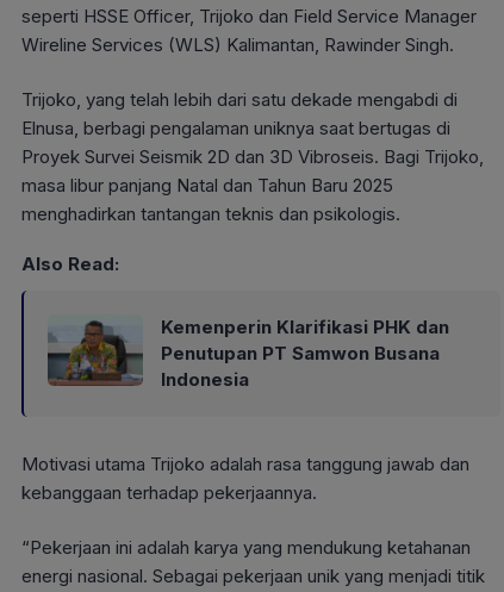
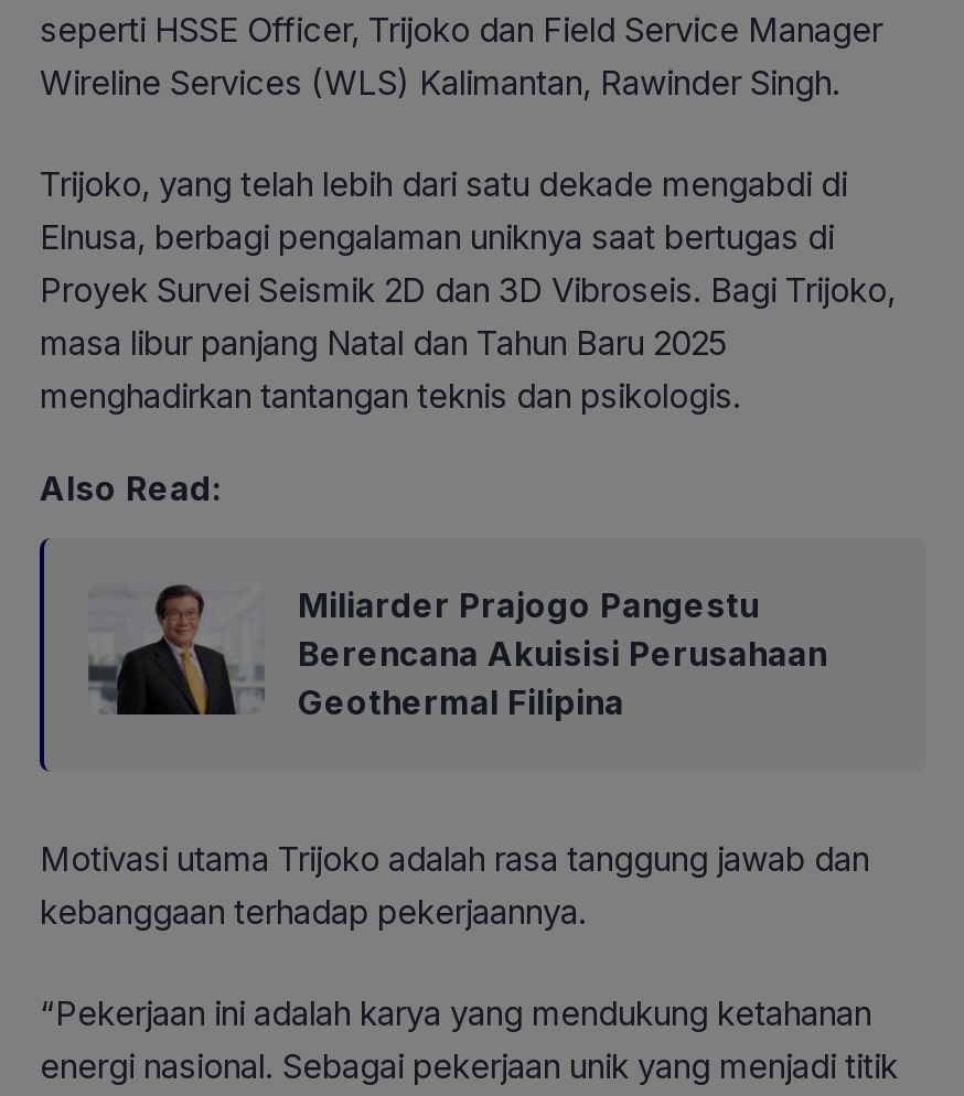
- [image]
- Kemenperin Klarifikasi PHK dan
- Penutupan PT Samwon Busana
- Indonesia
+ [image]
+ Miliarder Prajogo Pangestu
+ Berencana Akuisisi Perusahaan
+ Geothermal Filipina
